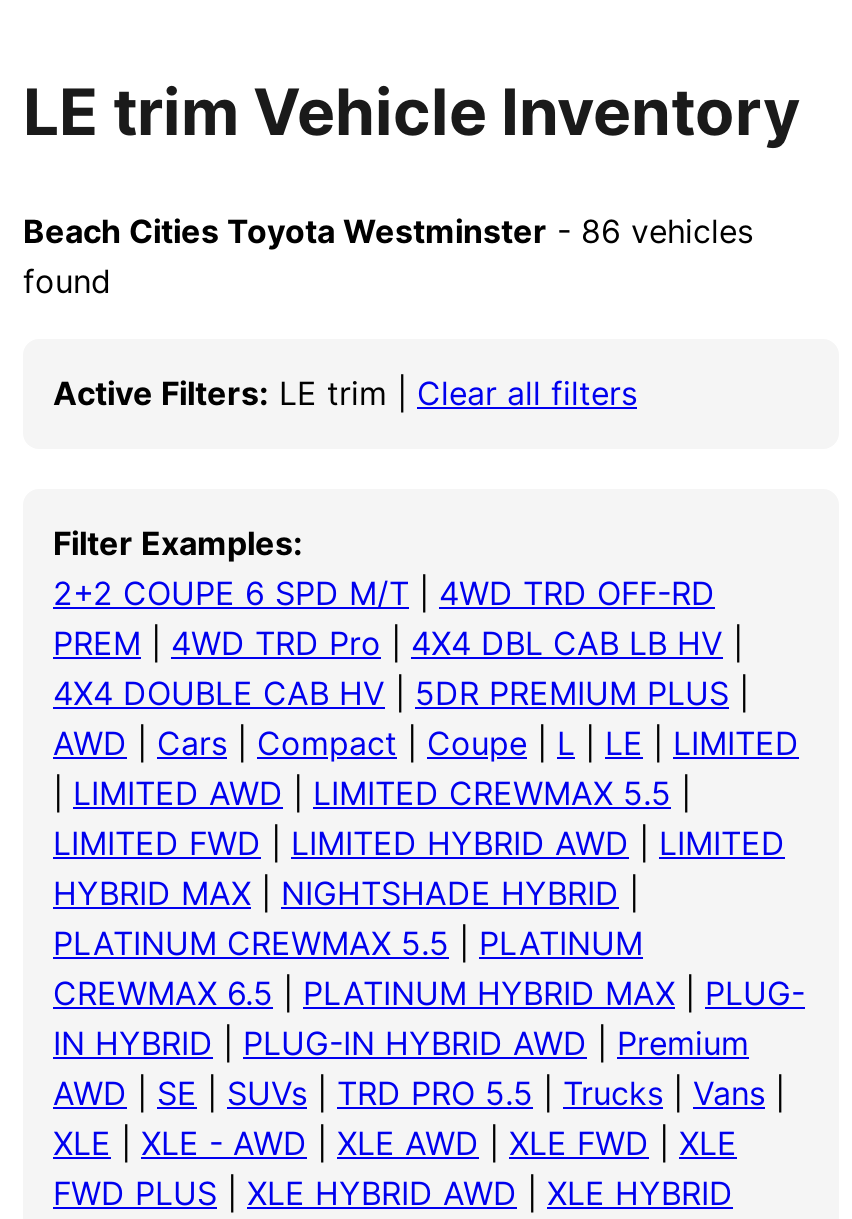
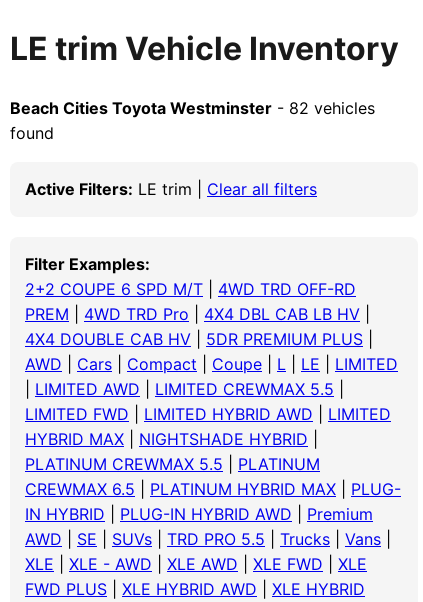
- Beach Cities Toyota Westminster - 86 vehicles
+ Beach Cities Toyota Westminster - 82 vehicles
